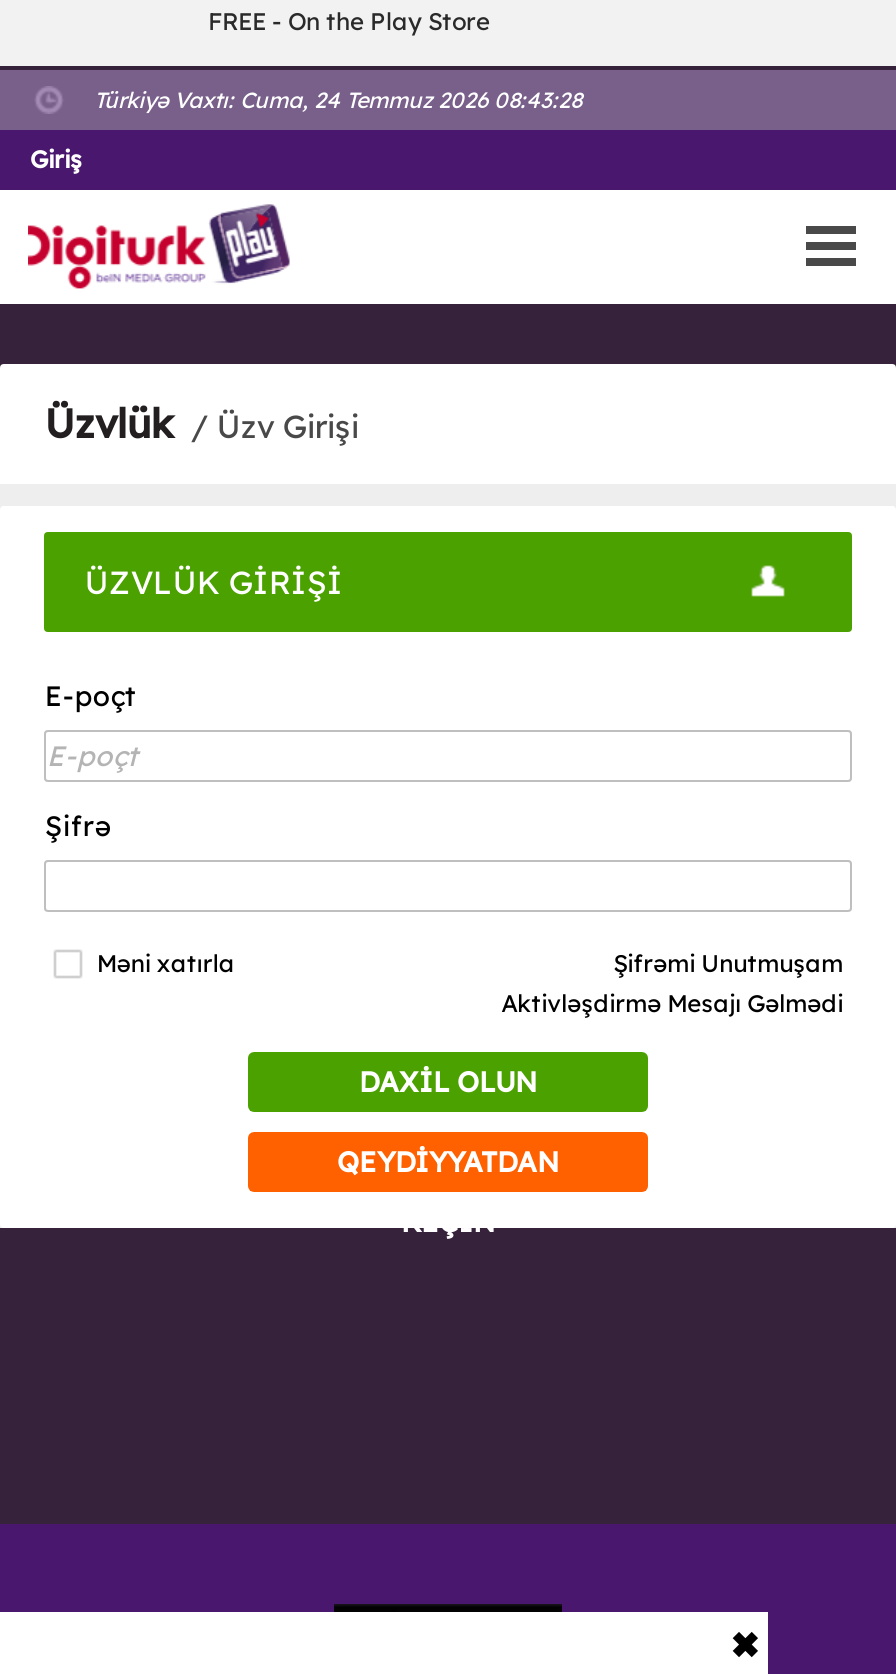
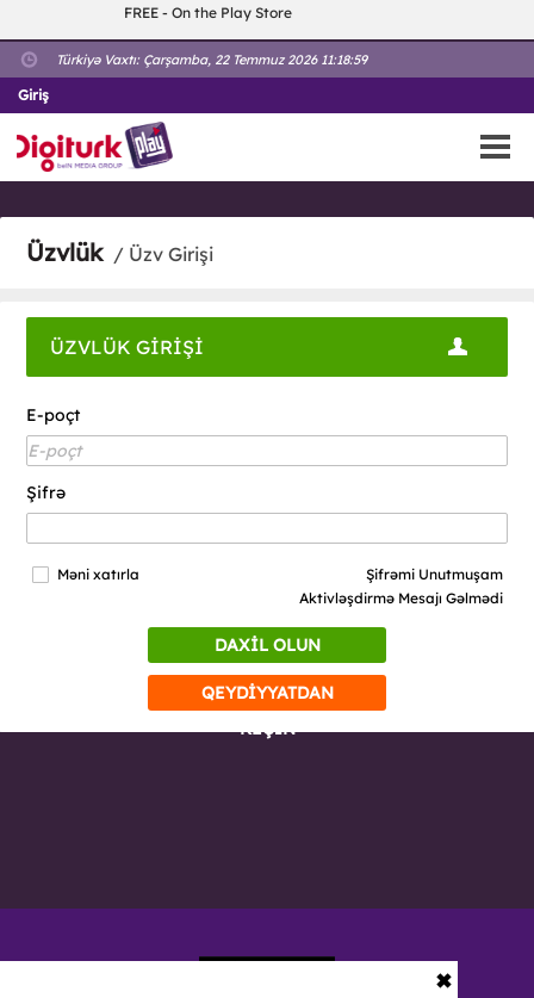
- Türkiyə Vaxtı: Cuma, 24 Temmuz 2026 08:43:28
+ Türkiyə Vaxtı: Çarşamba, 22 Temmuz 2026 11:18:59
